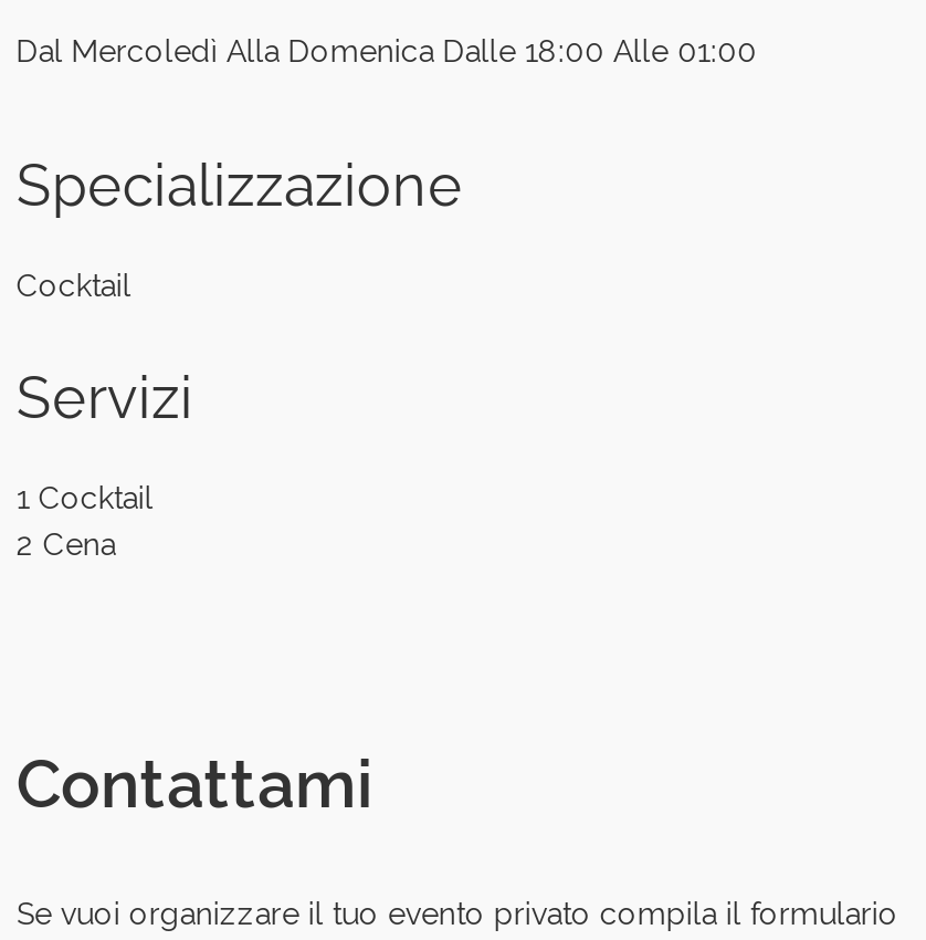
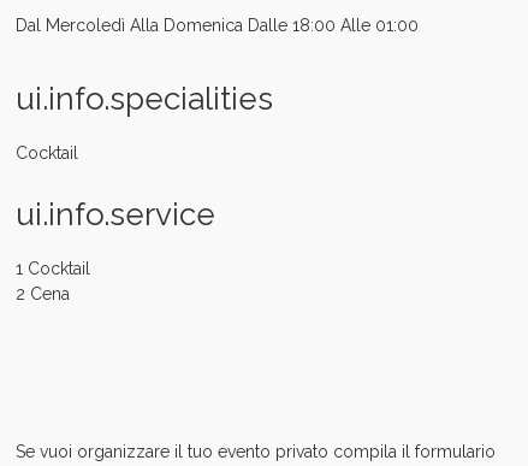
- Specializzazione
+ ui.info.specialities

- Servizi
+ ui.info.service

- Contattami
